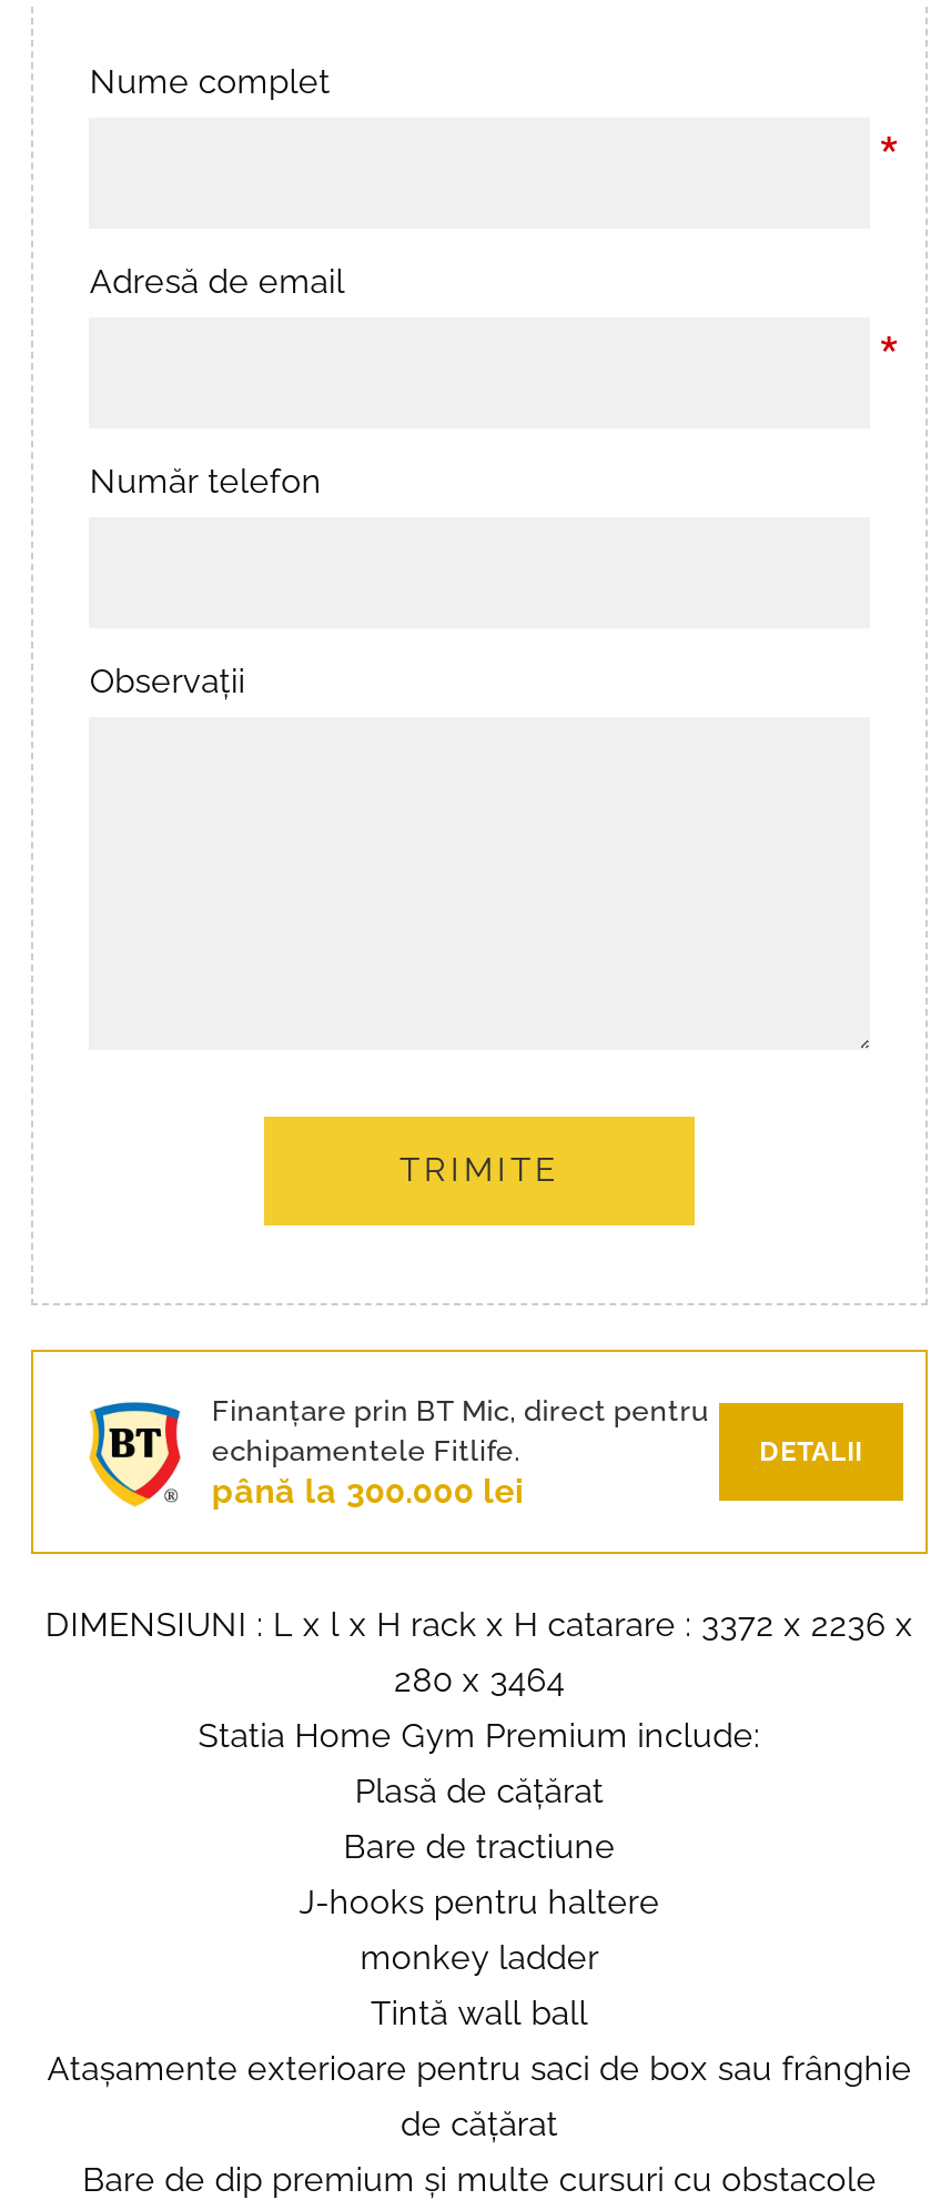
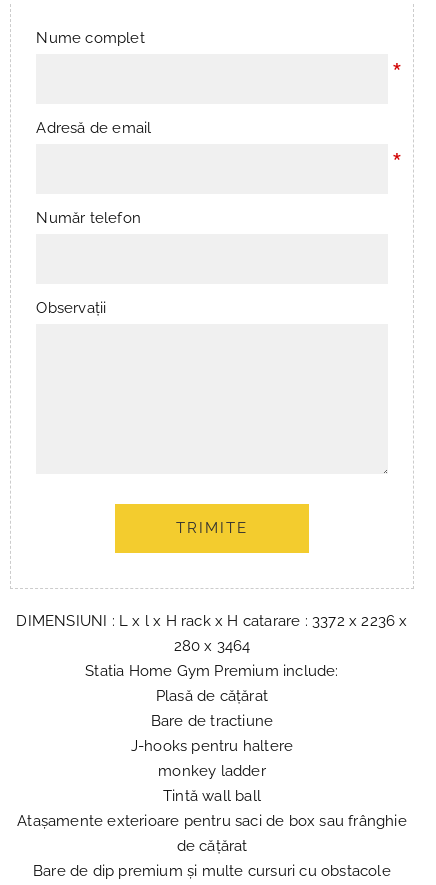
- [image]
- Finanțare prin BT Mic, direct pentru
- echipamentele Fitlife.
- până la 300.000 lei

- DETALII
